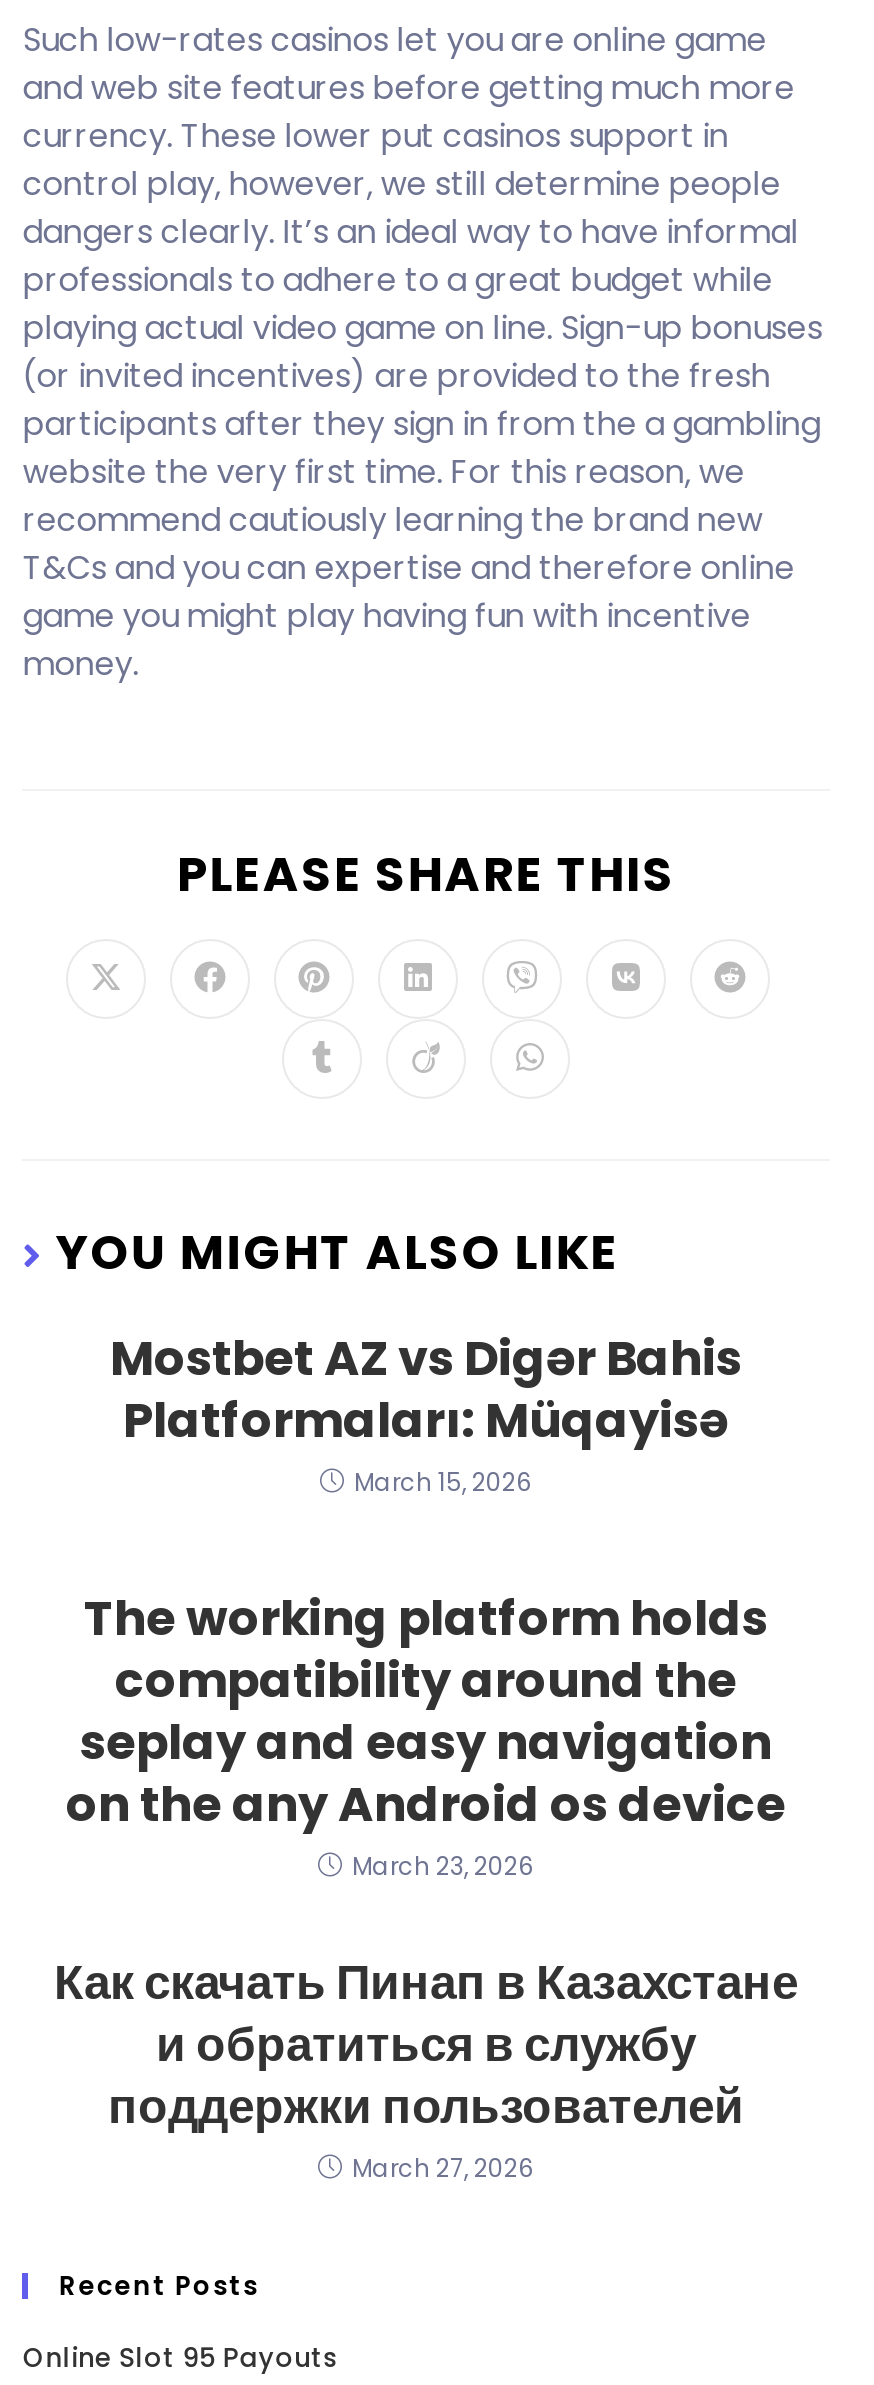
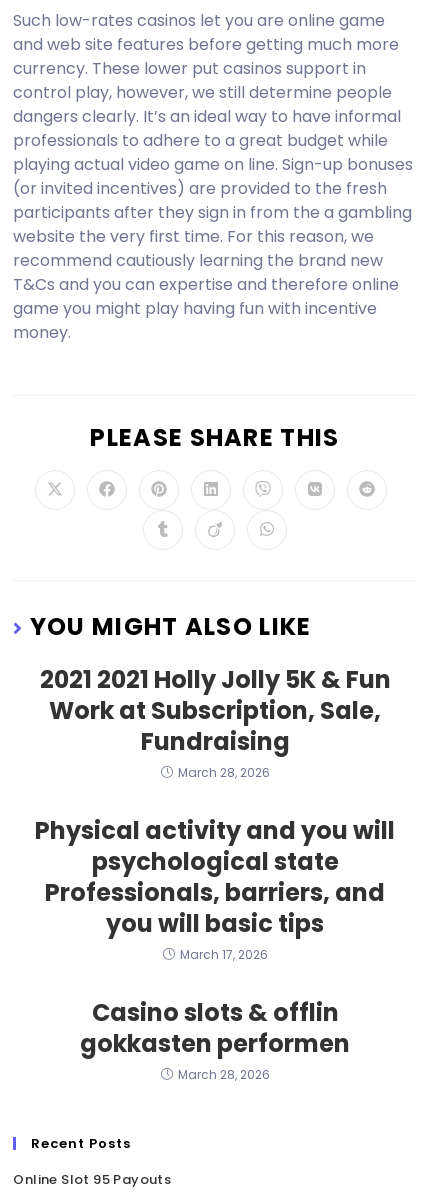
- Mostbet AZ vs Digər Bahis
- Platformaları: Müqayisə
- March 15, 2026
+ 2021 2021 Holly Jolly 5K & Fun
+ Work at Subscription, Sale,
+ Fundraising
+ March 28, 2026

- The working platform holds
- compatibility around the
- seplay and easy navigation
- on the any Android os device
- March 23, 2026
+ Physical activity and you will
+ psychological state
+ Professionals, barriers, and
+ you will basic tips
+ March 17, 2026

- Как скачать Пинап в Казахстане
- и обратиться в службу
- поддержки пользователей
- March 27, 2026
+ Casino slots & offlin
+ gokkasten performen
+ March 28, 2026
